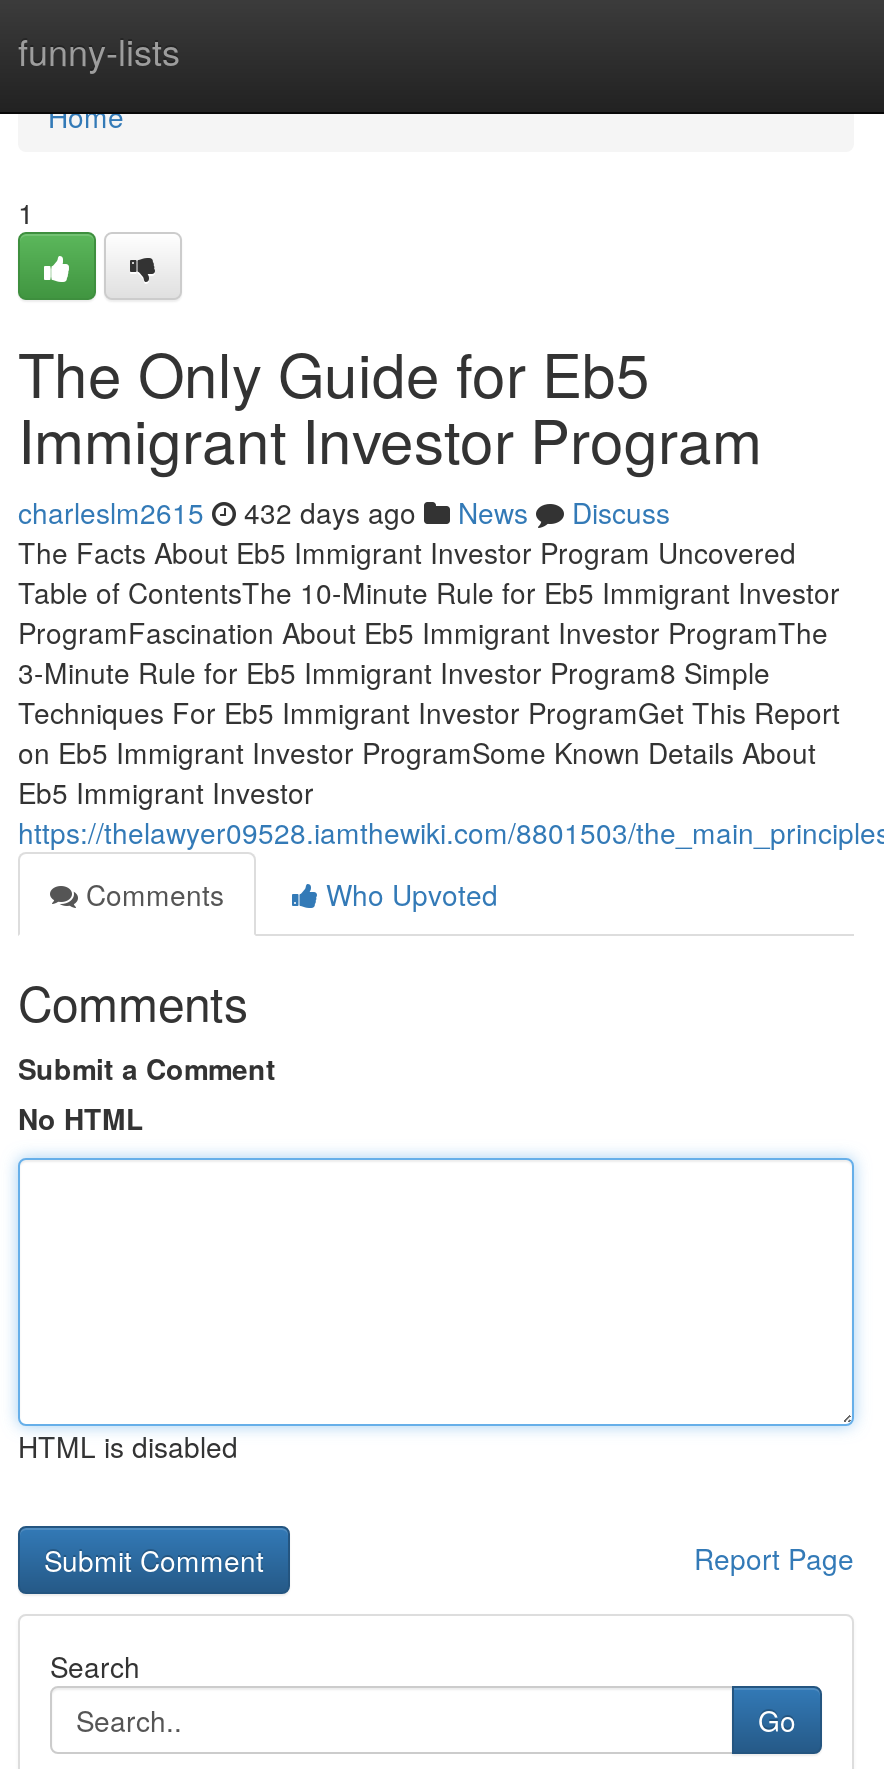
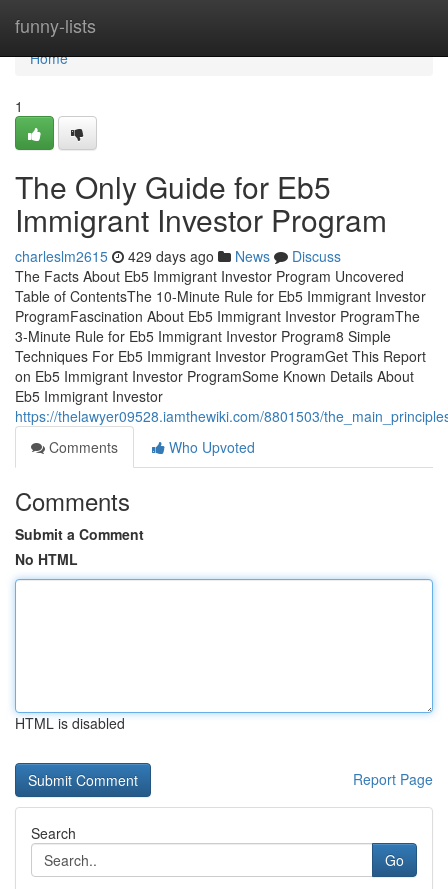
- charleslm2615 432 days ago News Discuss
+ charleslm2615 429 days ago News Discuss
